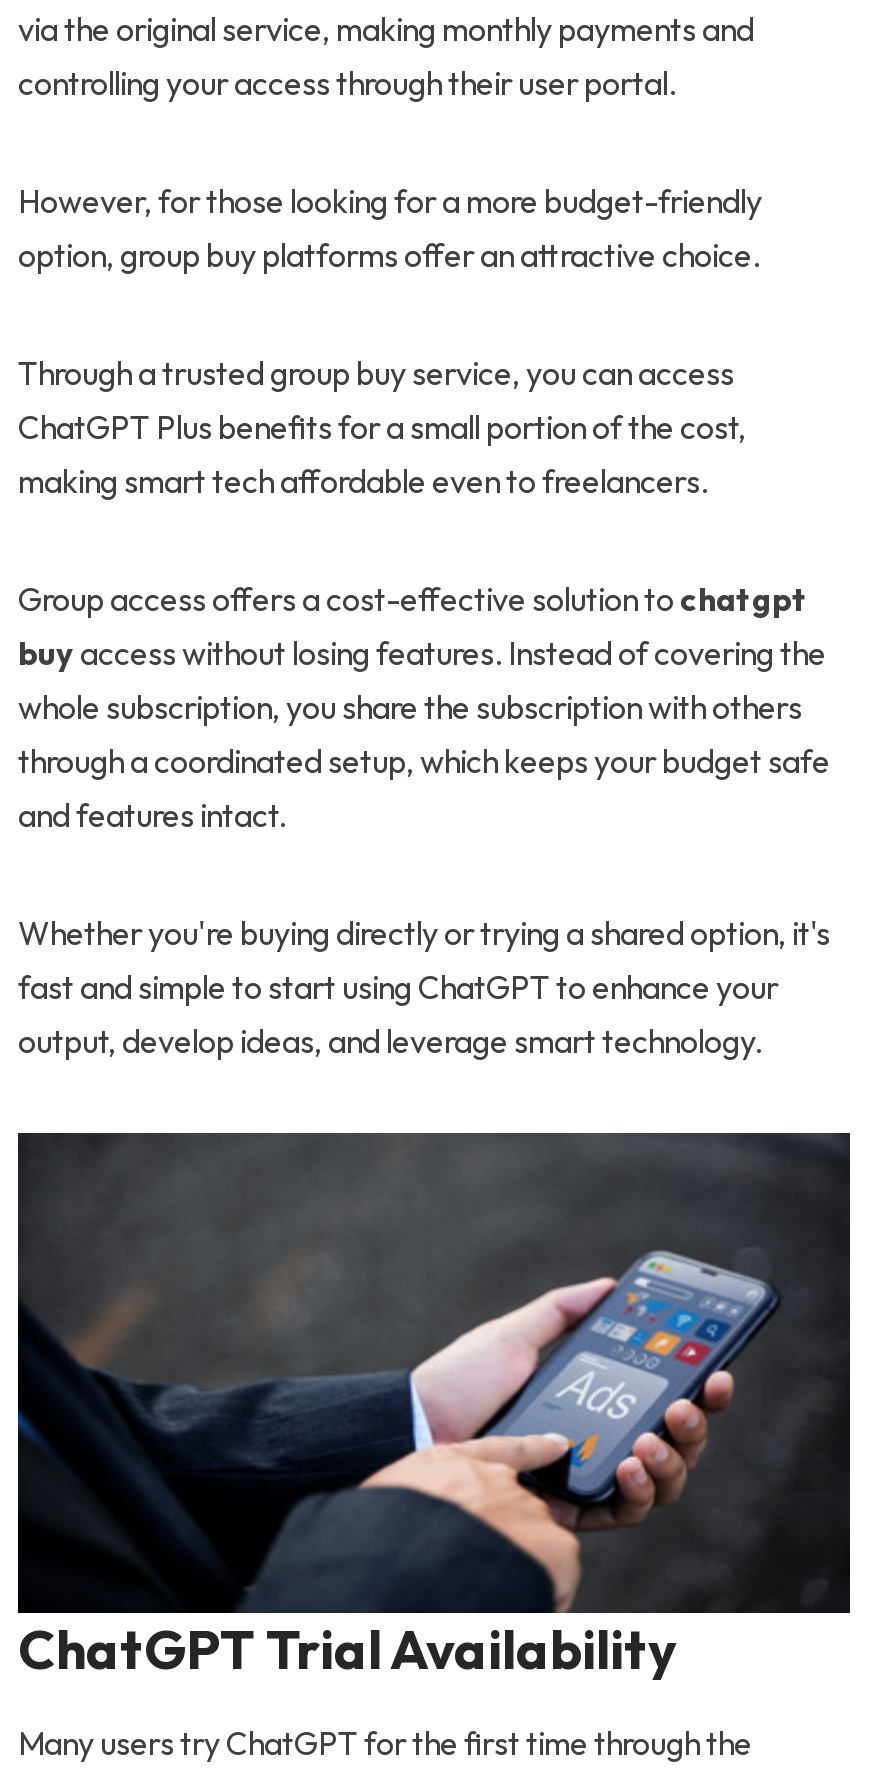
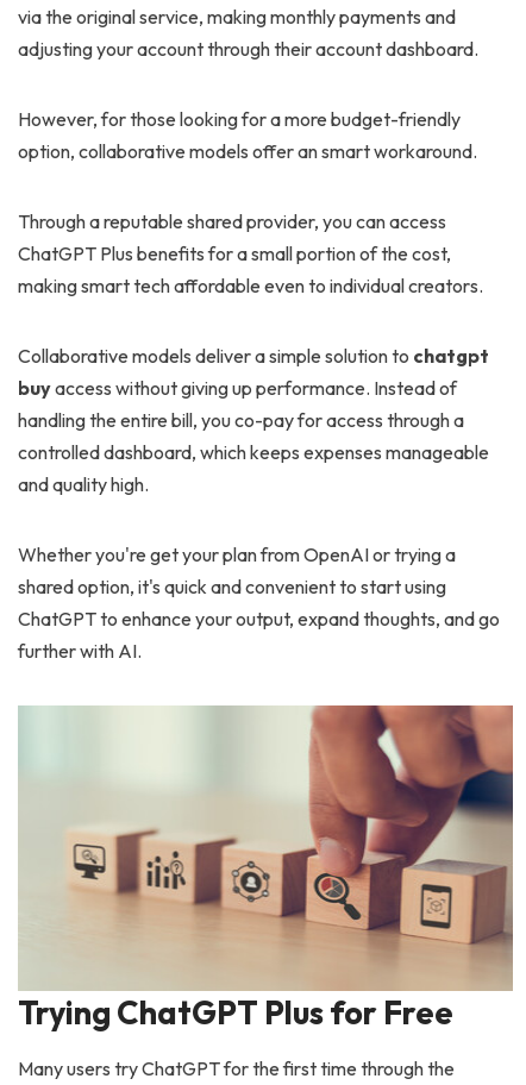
- controlling your access through their user portal.
+ adjusting your account through their account dashboard.

- option, group buy platforms offer an attractive choice.
+ option, collaborative models offer an smart workaround.

- Through a trusted group buy service, you can access
+ Through a reputable shared provider, you can access

- making smart tech affordable even to freelancers.
+ making smart tech affordable even to individual creators.

- Group access offers a cost-effective solution to chatgpt
- buy access without losing features. Instead of covering the
- whole subscription, you share the subscription with others
- through a coordinated setup, which keeps your budget safe
- and features intact.
+ Collaborative models deliver a simple solution to chatgpt
+ buy access without giving up performance. Instead of
+ handling the entire bill, you co-pay for access through a
+ controlled dashboard, which keeps expenses manageable
+ and quality high.

- Whether you're buying directly or trying a shared option, it's
- fast and simple to start using ChatGPT to enhance your
- output, develop ideas, and leverage smart technology.
+ Whether you're get your plan from OpenAI or trying a
+ shared option, it's quick and convenient to start using
+ ChatGPT to enhance your output, expand thoughts, and go
+ further with AI.

- [image]
- ChatGPT Trial Availability
+ [image]
+ Trying ChatGPT Plus for Free
